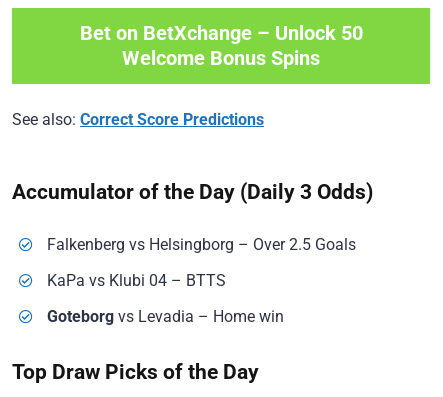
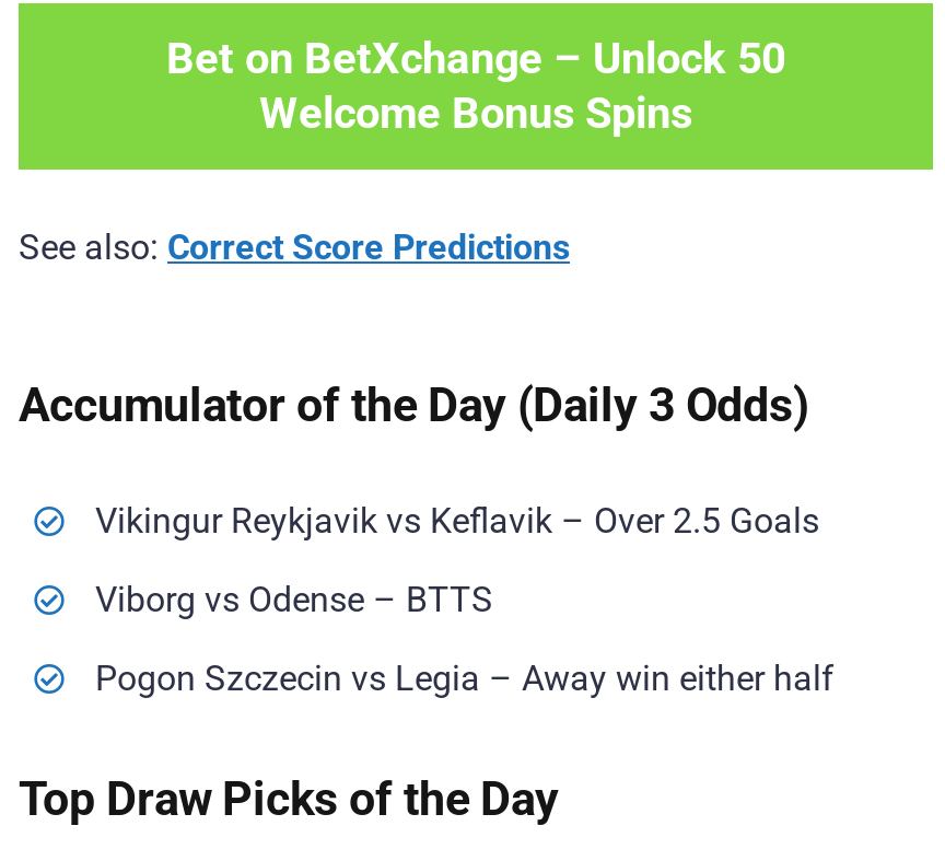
- Falkenberg vs Helsingborg – Over 2.5 Goals
+ Vikingur Reykjavik vs Keflavik – Over 2.5 Goals

- KaPa vs Klubi 04 – BTTS
+ Viborg vs Odense – BTTS

- Goteborg vs Levadia – Home win
+ Pogon Szczecin vs Legia – Away win either half
